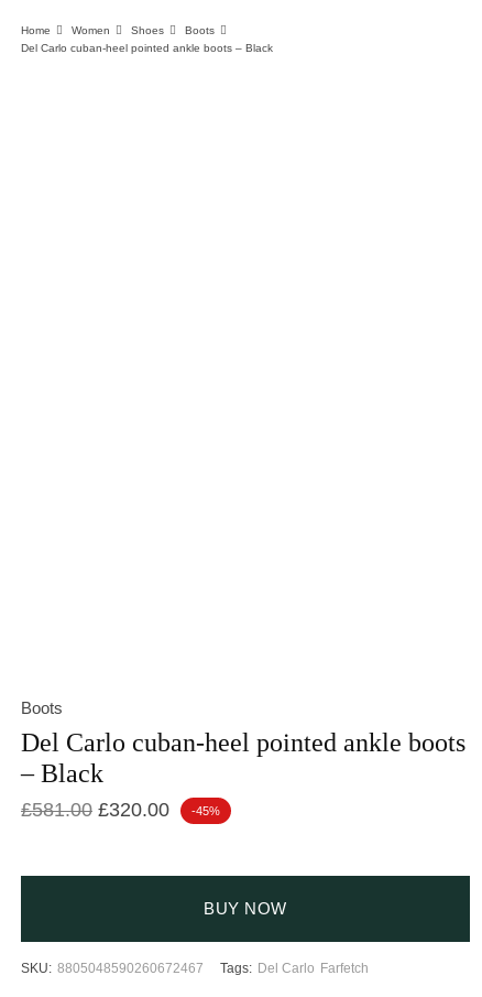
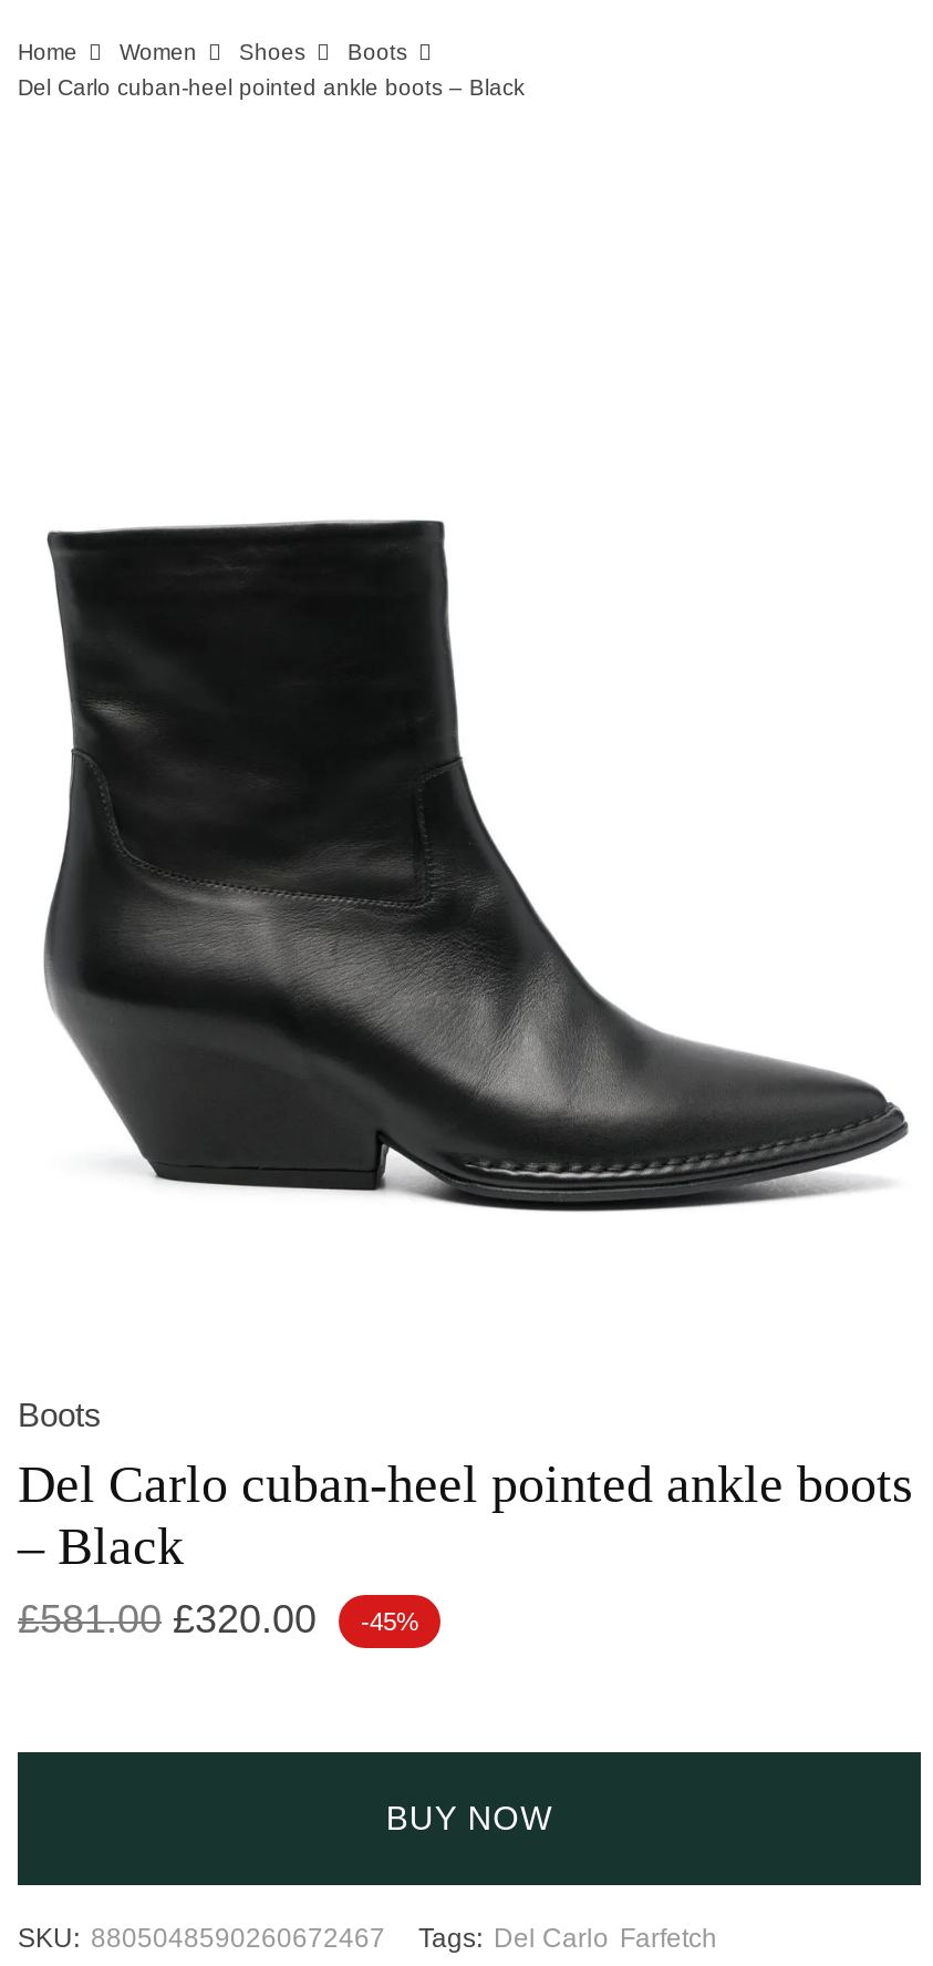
+ [image]
